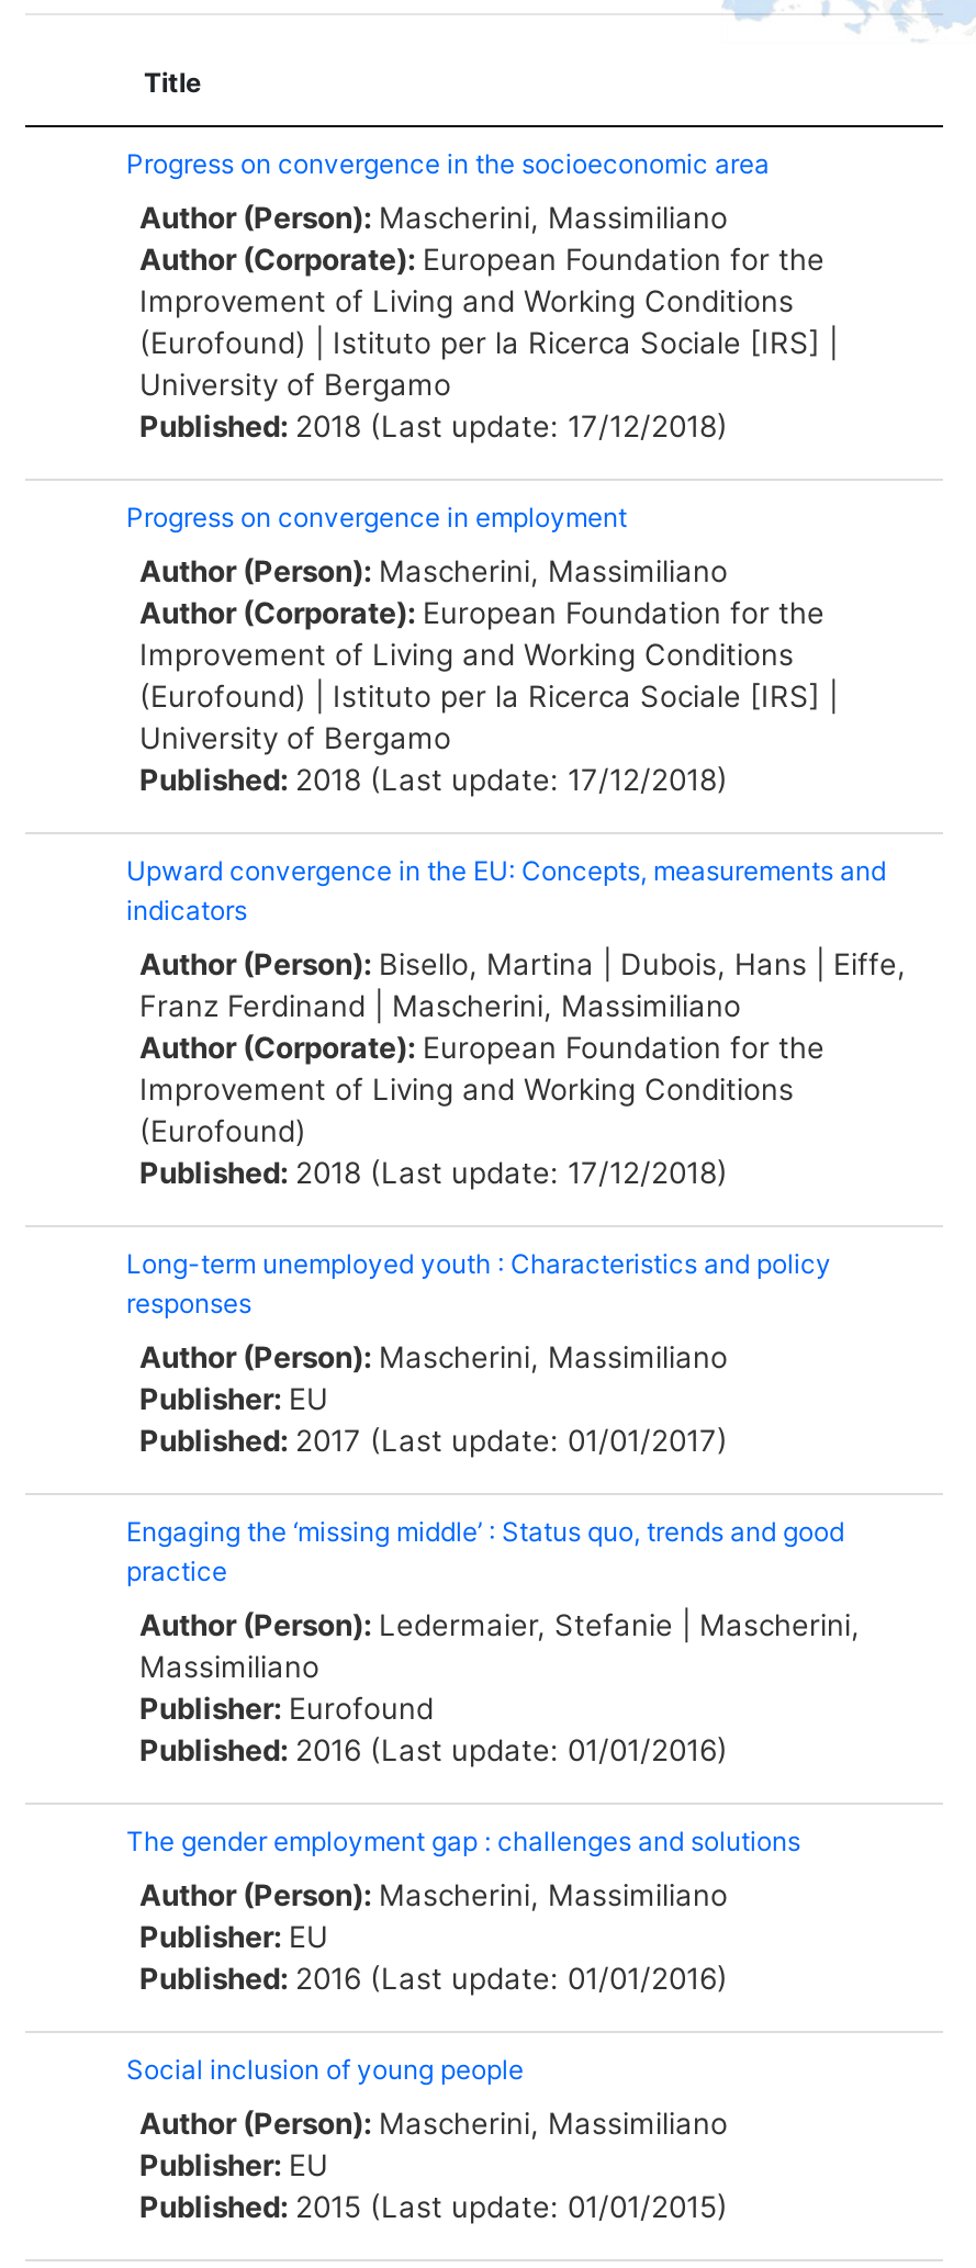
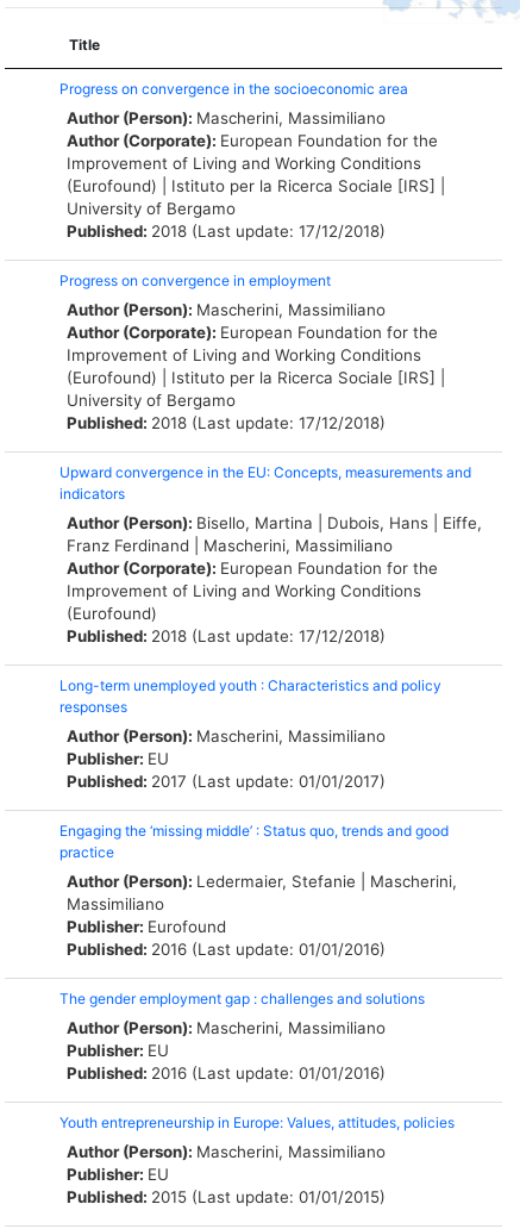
- Social inclusion of young people
+ Youth entrepreneurship in Europe: Values, attitudes, policies
